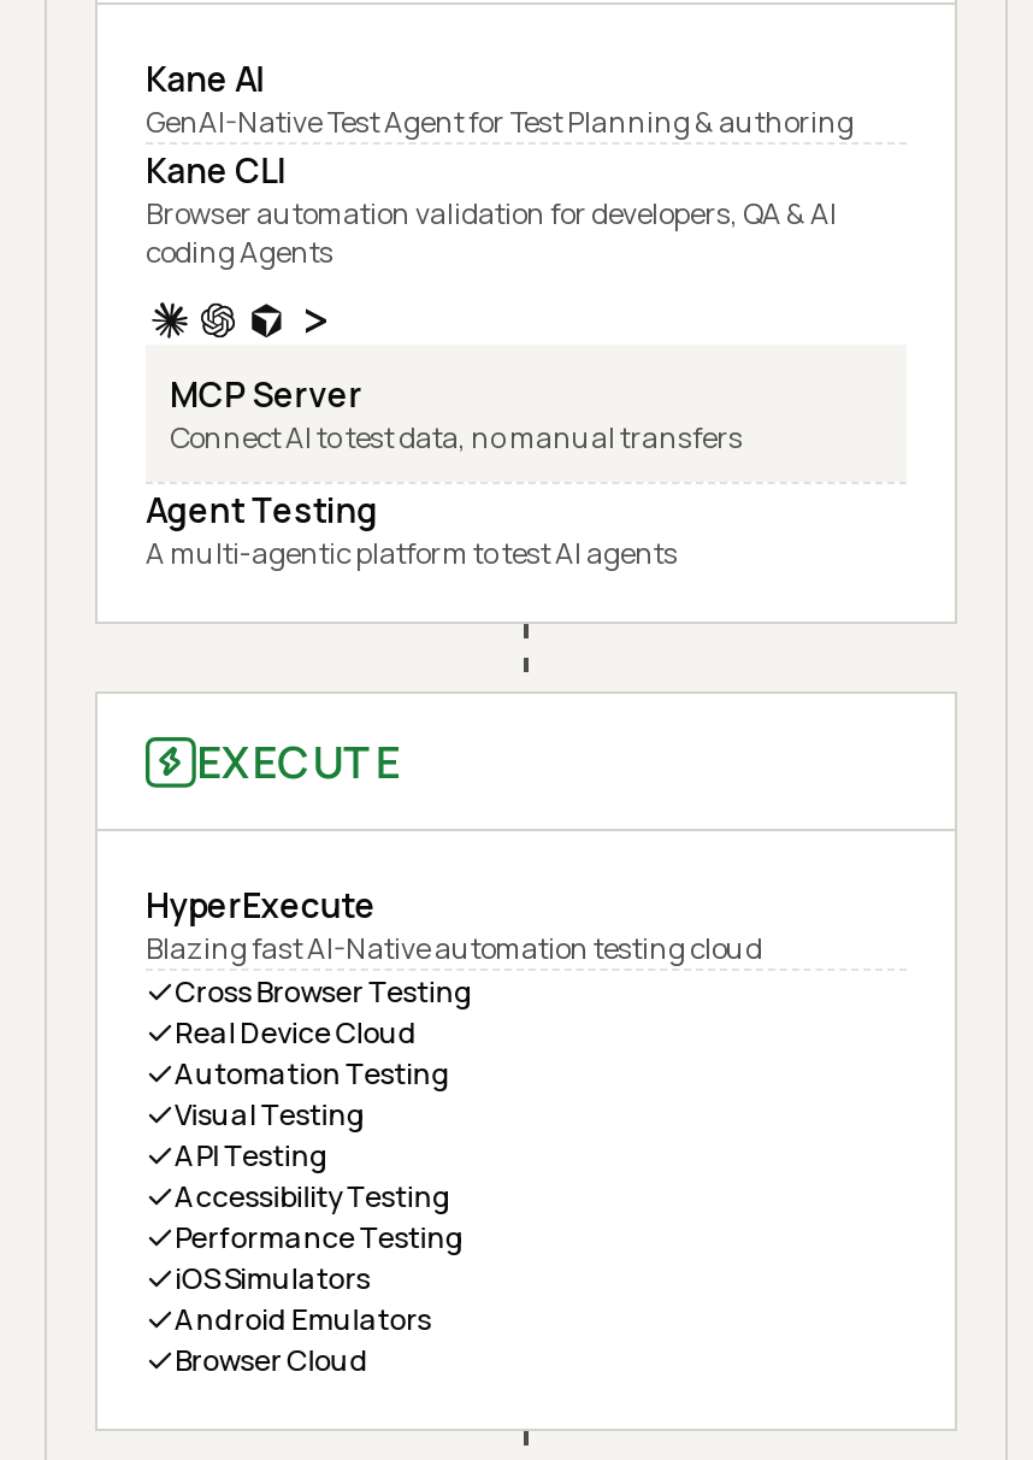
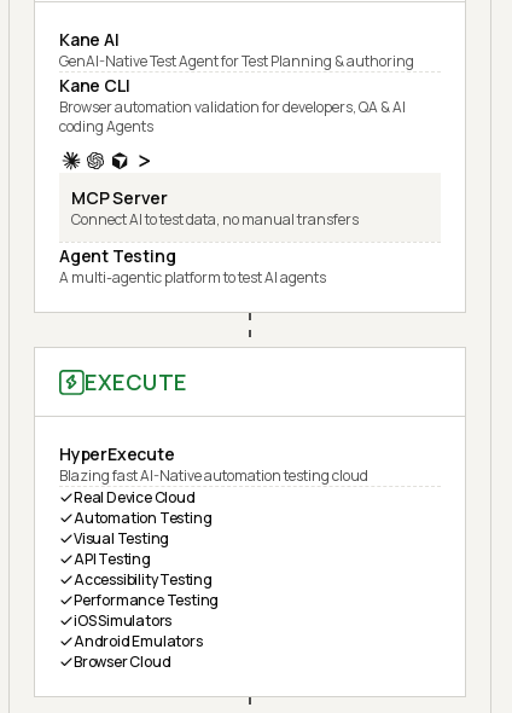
- Cross Browser Testing
